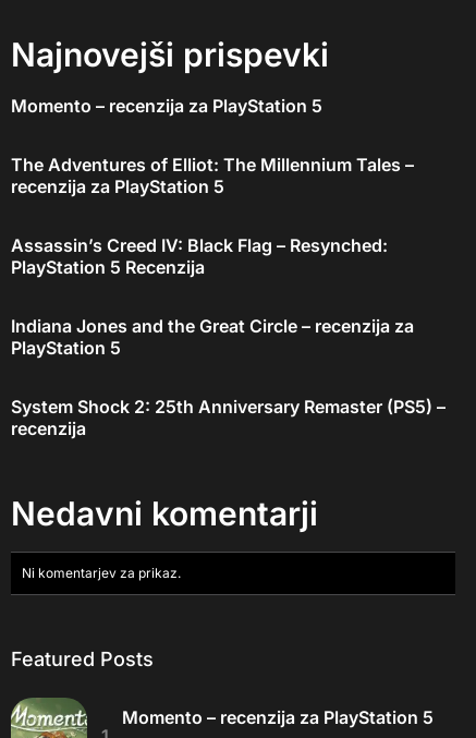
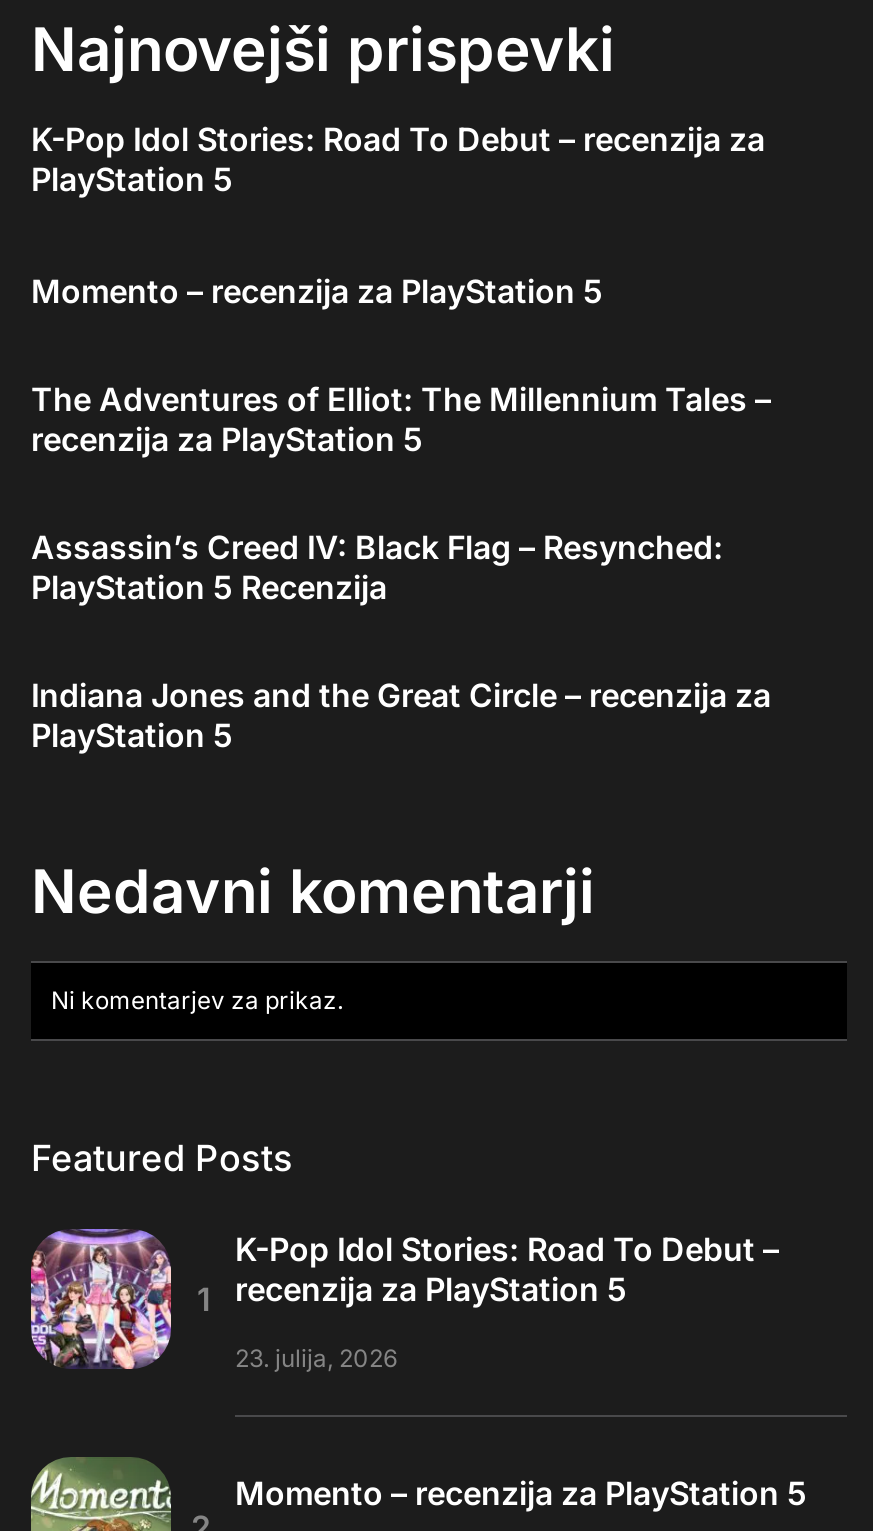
+ K-Pop Idol Stories: Road To Debut – recenzija za
+ PlayStation 5

- System Shock 2: 25th Anniversary Remaster (PS5) –
- recenzija

+ [image]
+ K-Pop Idol Stories: Road To Debut –
+ recenzija za PlayStation 5
+ 23. julija, 2026
